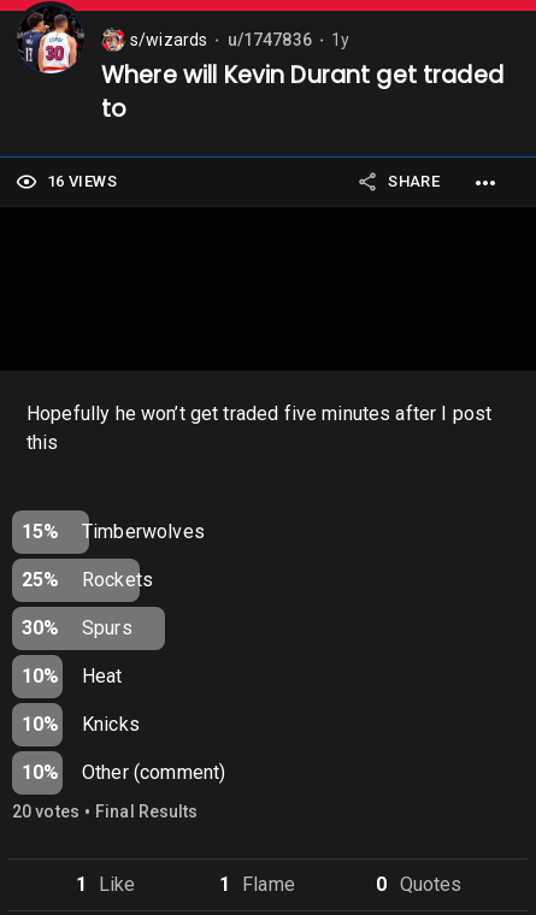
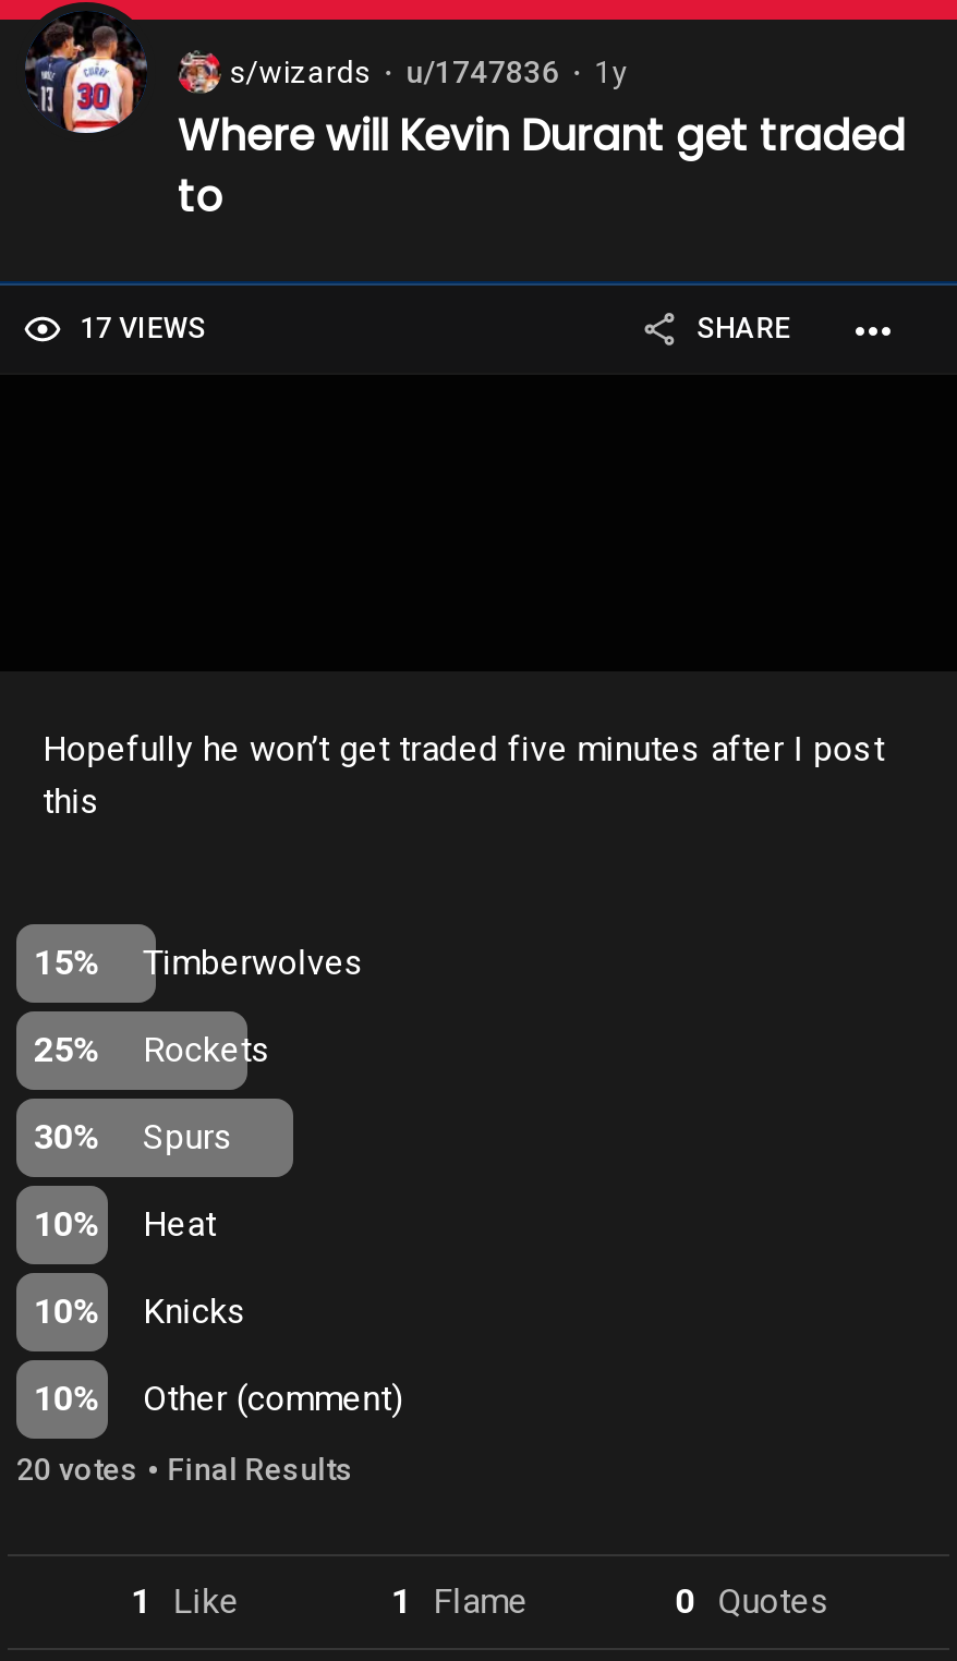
- 16 VIEWS
+ 17 VIEWS
